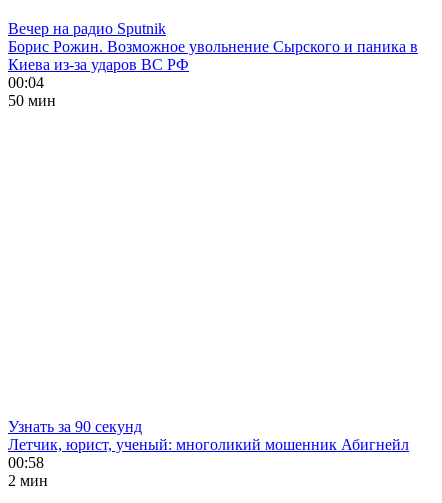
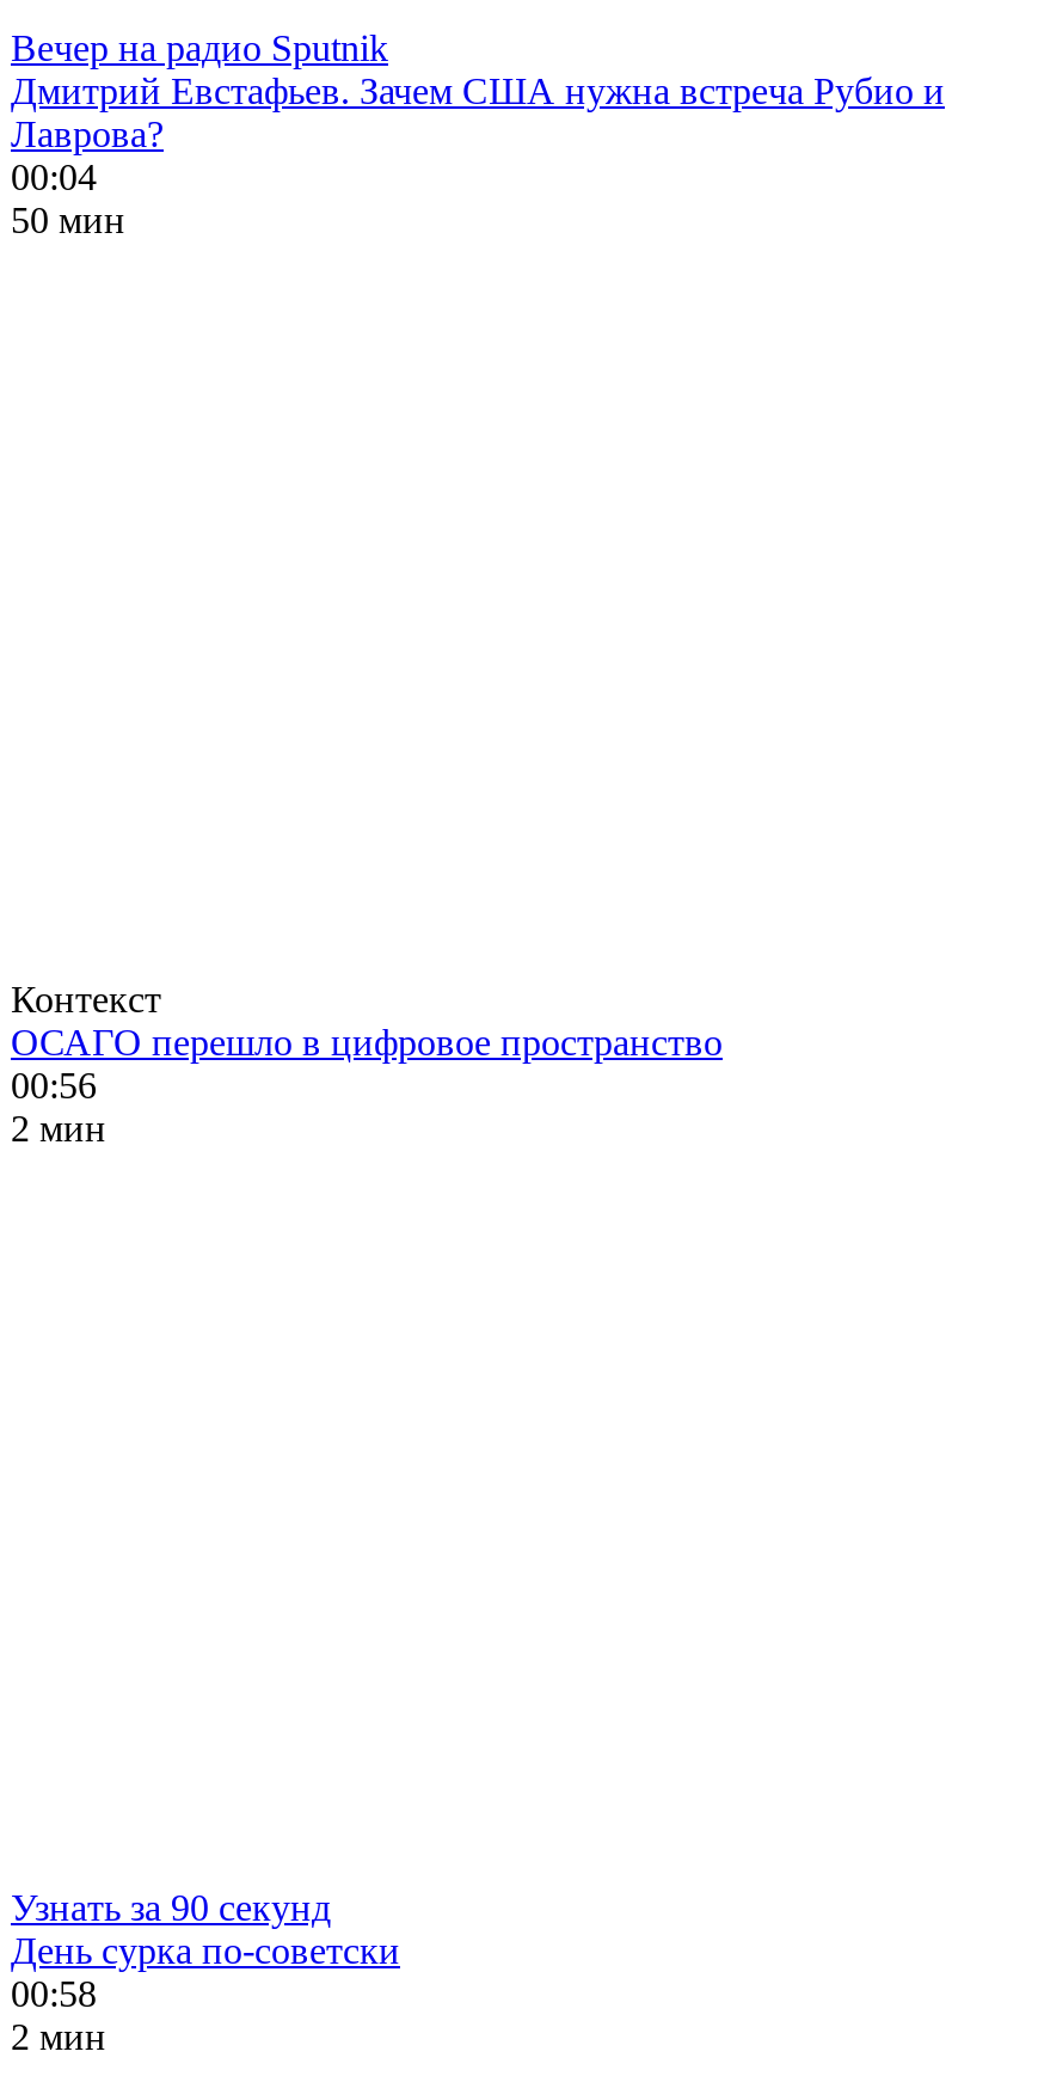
- Борис Рожин. Возможное увольнение Сырского и паника в
- Киева из-за ударов ВС РФ
+ Дмитрий Евстафьев. Зачем США нужна встреча Рубио и
+ Лаврова?

+ Контекст
+ ОСАГО перешло в цифровое пространство
+ 00:56
+ 2 мин

- Летчик, юрист, ученый: многоликий мошенник Абигнейл
+ День сурка по-советски
